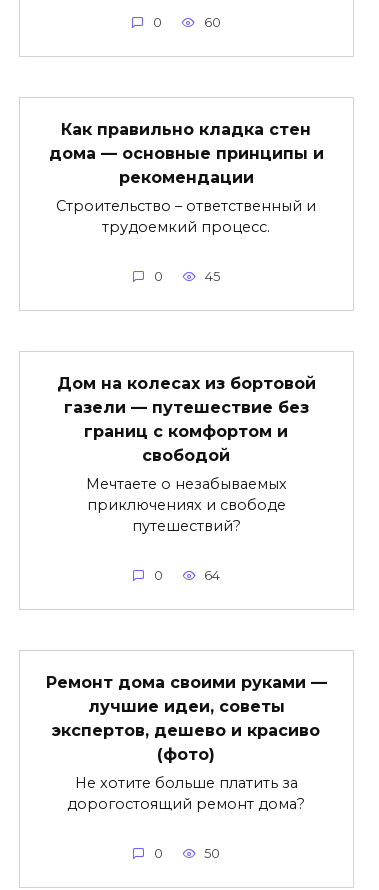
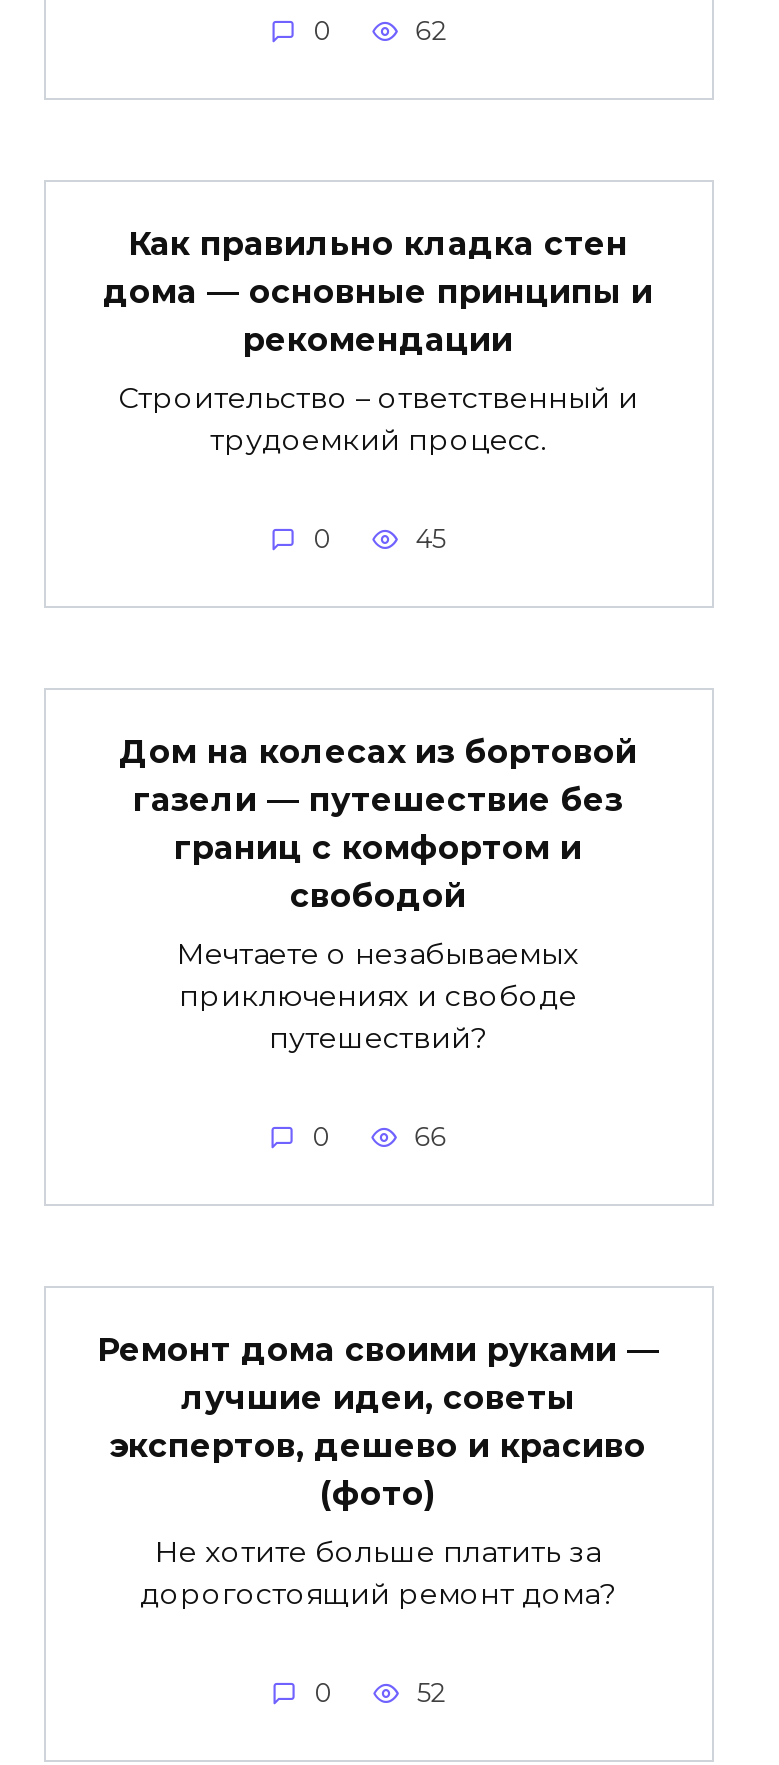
- 60
+ 62

- 64
+ 66

- 50
+ 52
